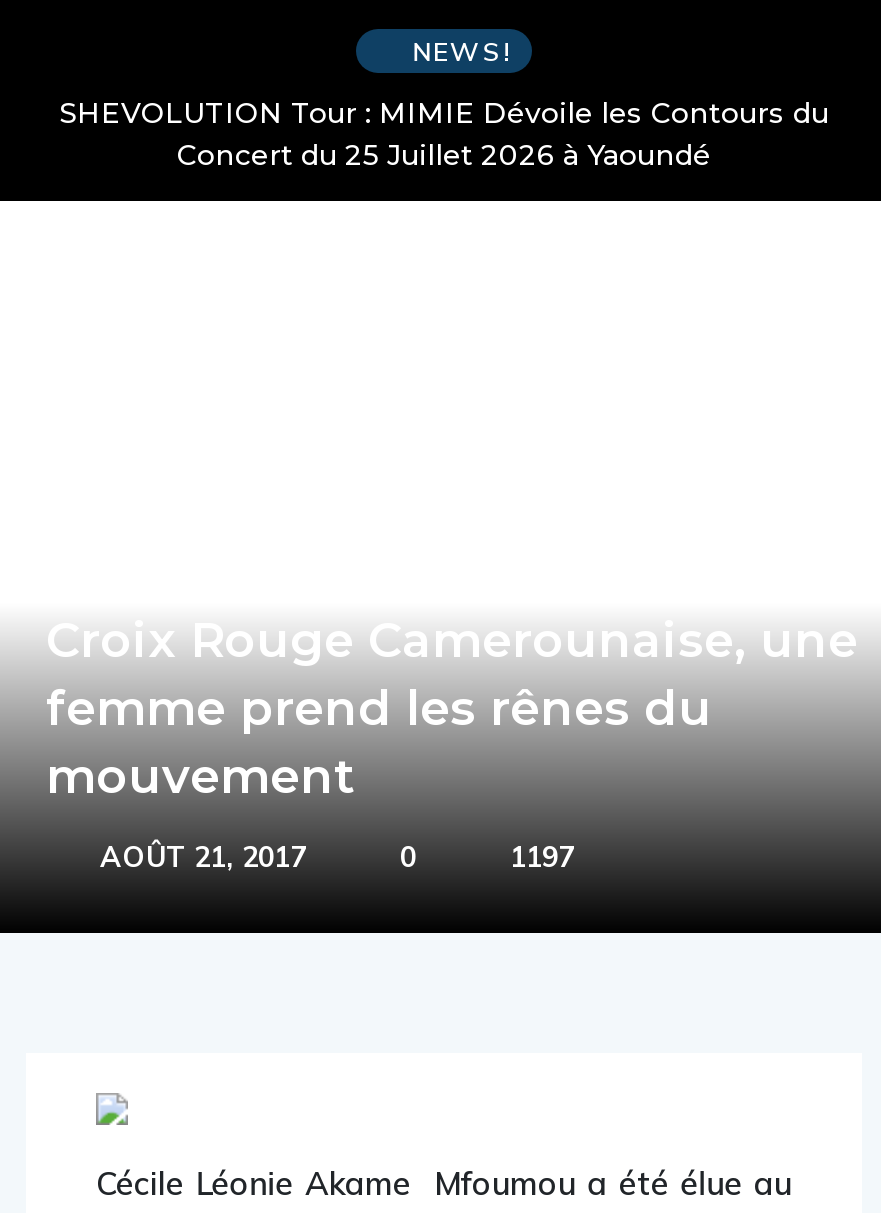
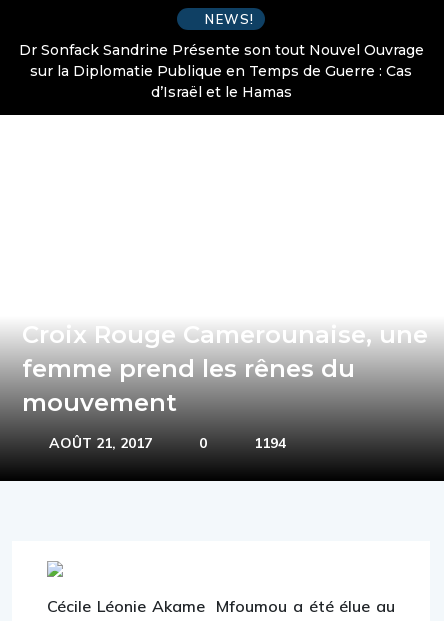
- SHEVOLUTION Tour : MIMIE Dévoile les Contours du
- Concert du 25 Juillet 2026 à Yaoundé
+ Dr Sonfack Sandrine Présente son tout Nouvel Ouvrage
+ sur la Diplomatie Publique en Temps de Guerre : Cas
+ d’Israël et le Hamas

- 1197
+ 1194
